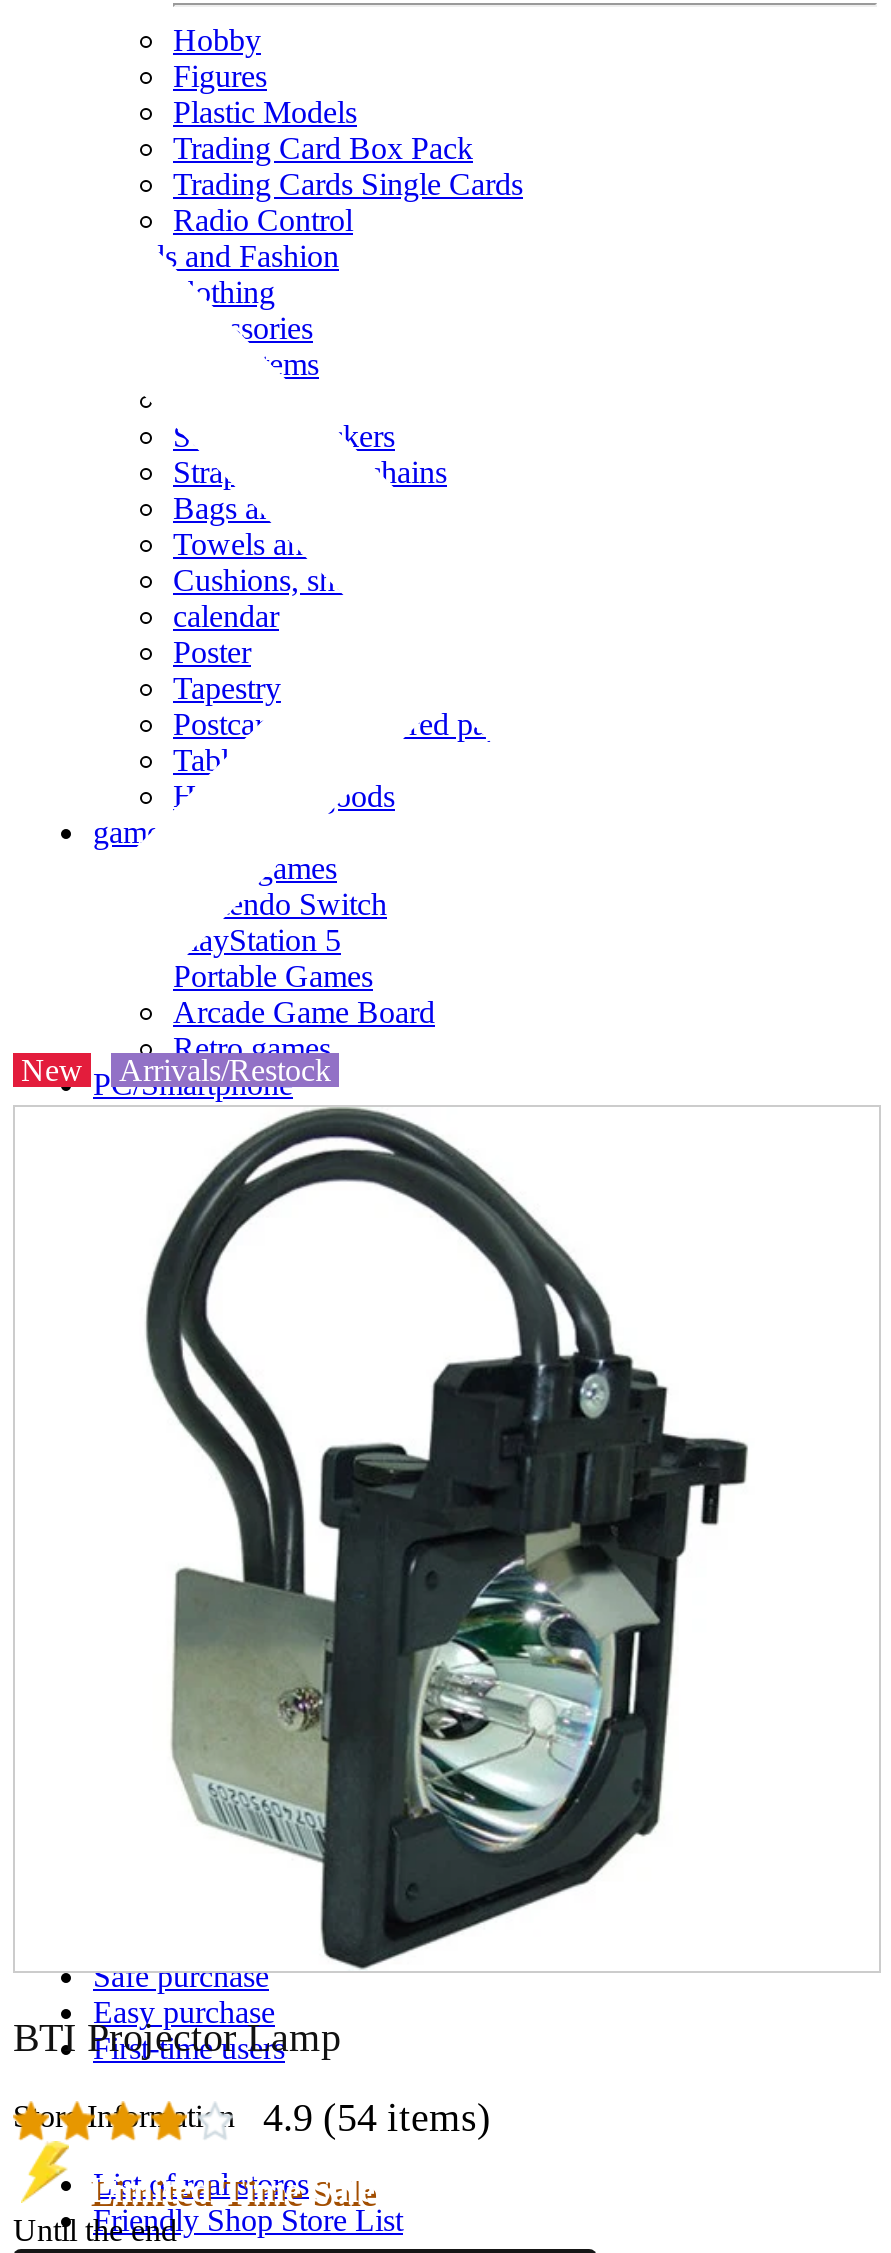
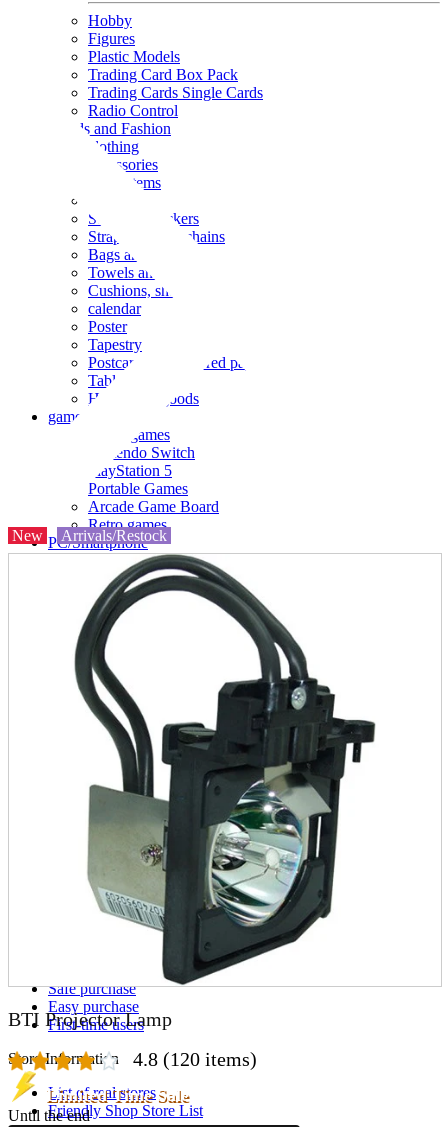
- 4.9 (54 items)
+ 4.8 (120 items)
